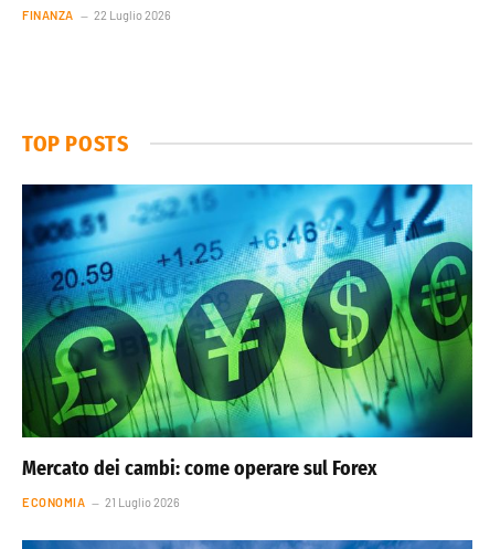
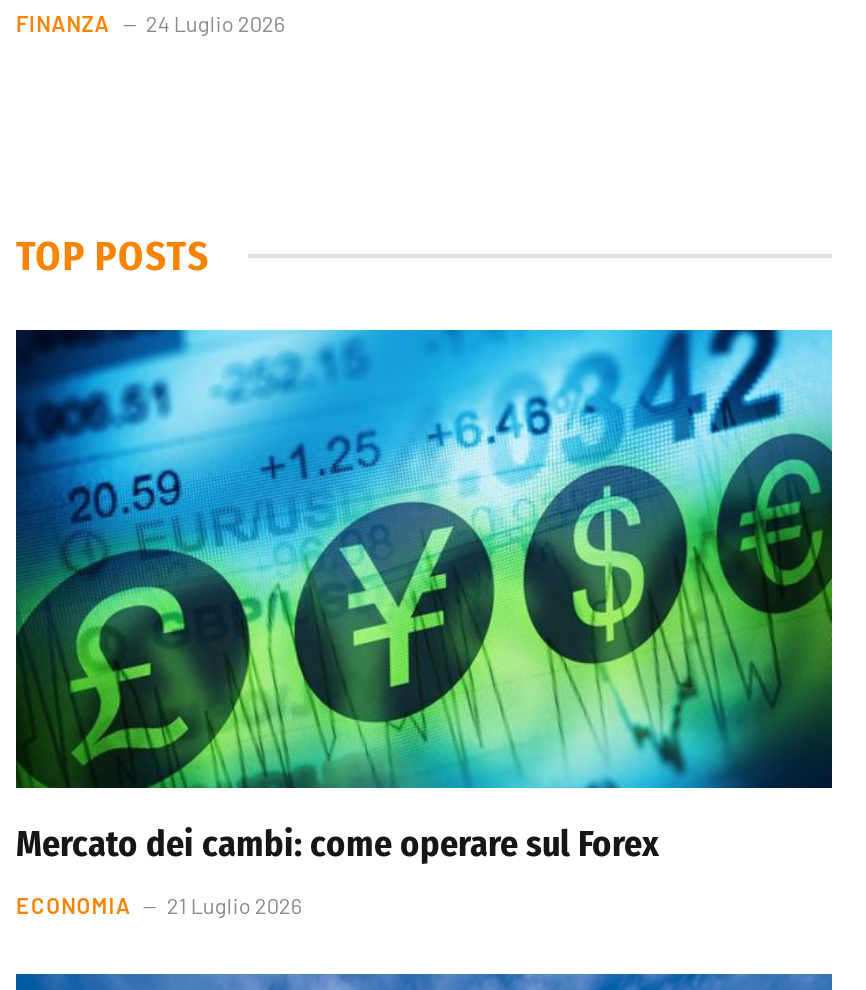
- FINANZA 22 Luglio 2026
+ FINANZA 24 Luglio 2026
